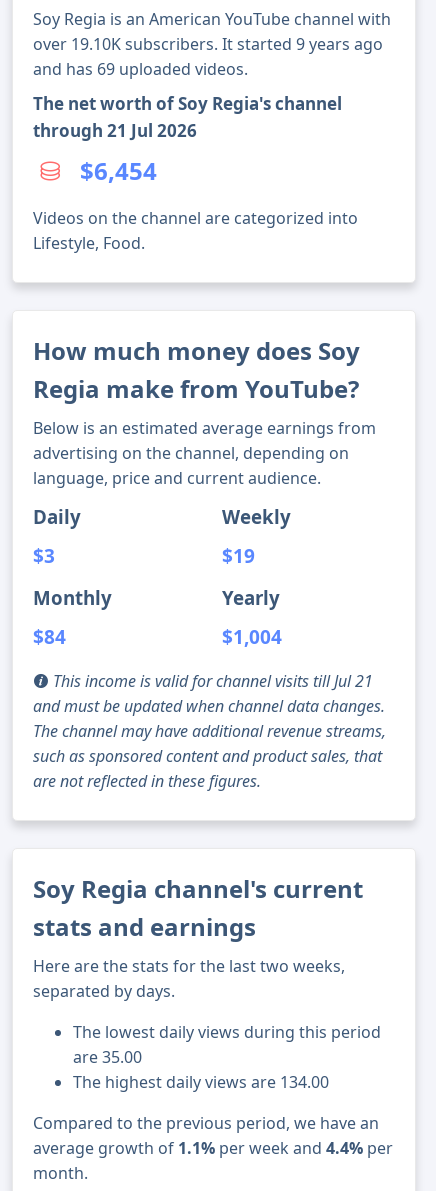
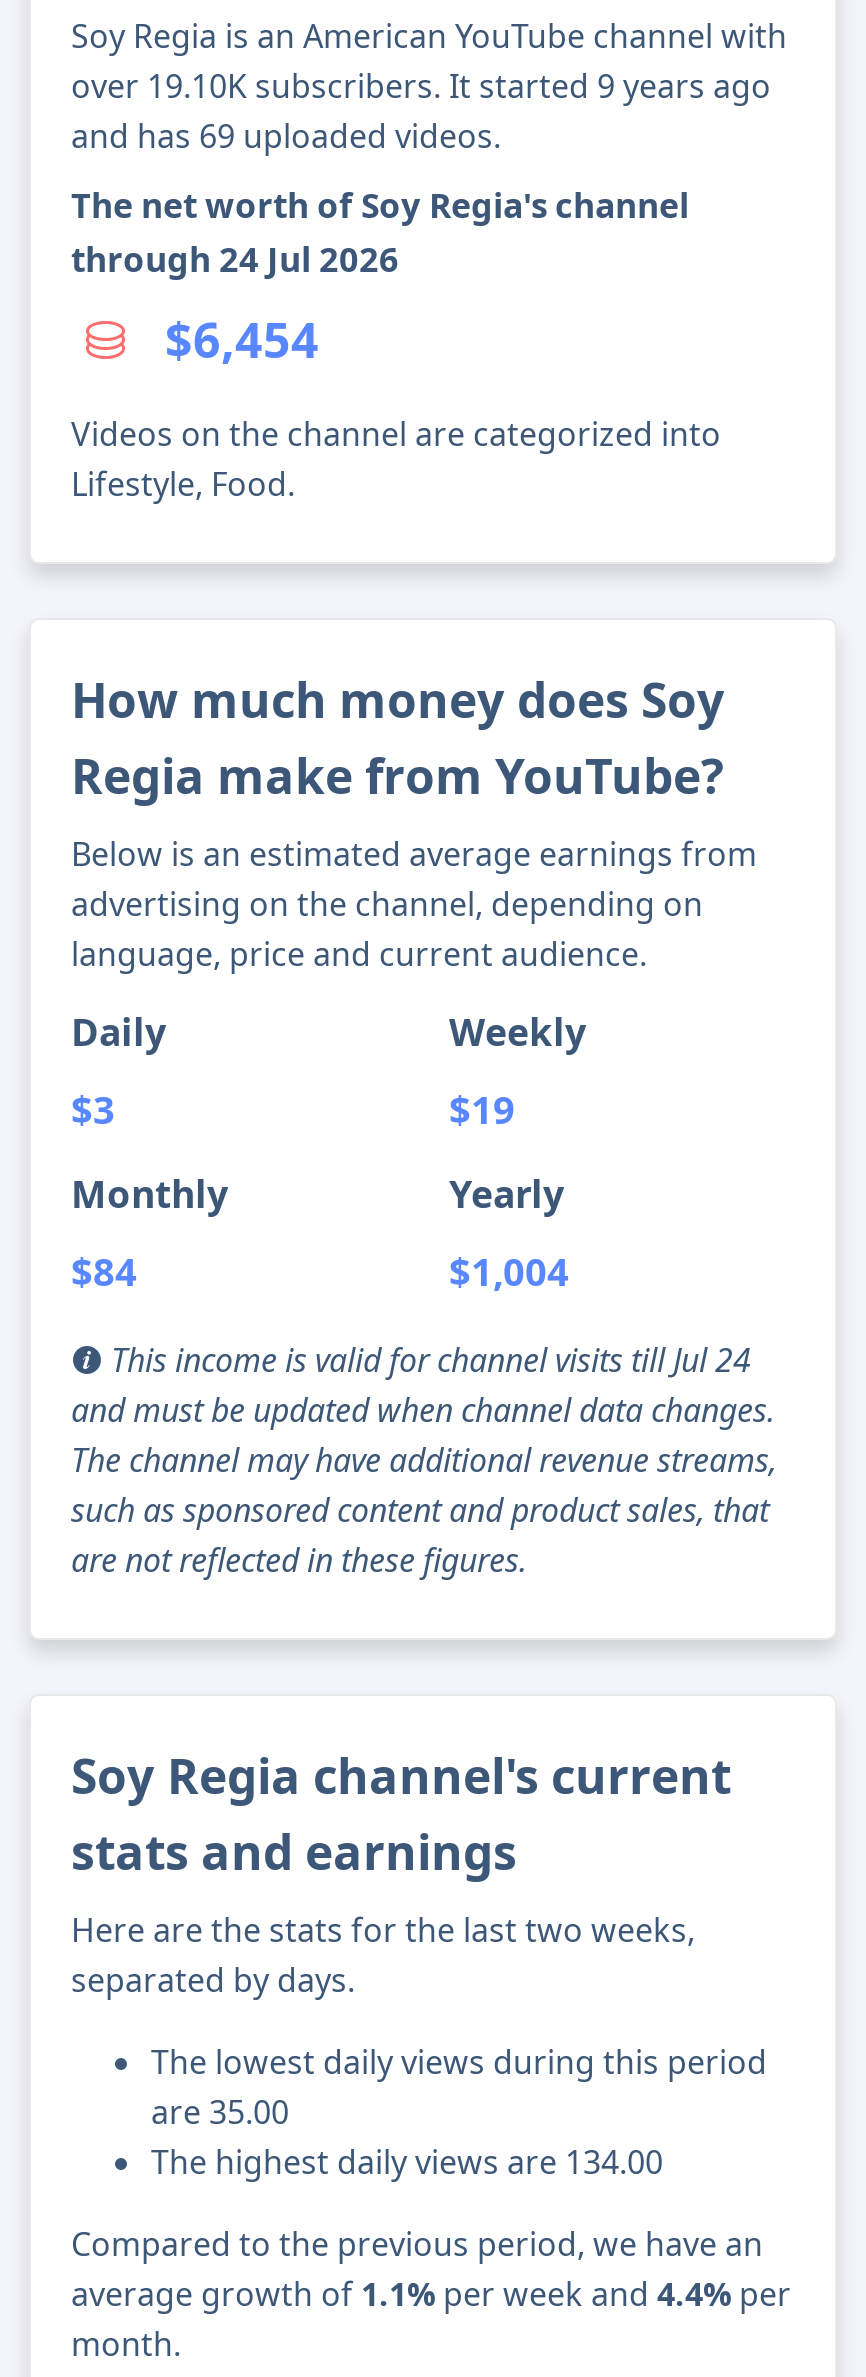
- through 21 Jul 2026
+ through 24 Jul 2026

- This income is valid for channel visits till Jul 21
+ This income is valid for channel visits till Jul 24
